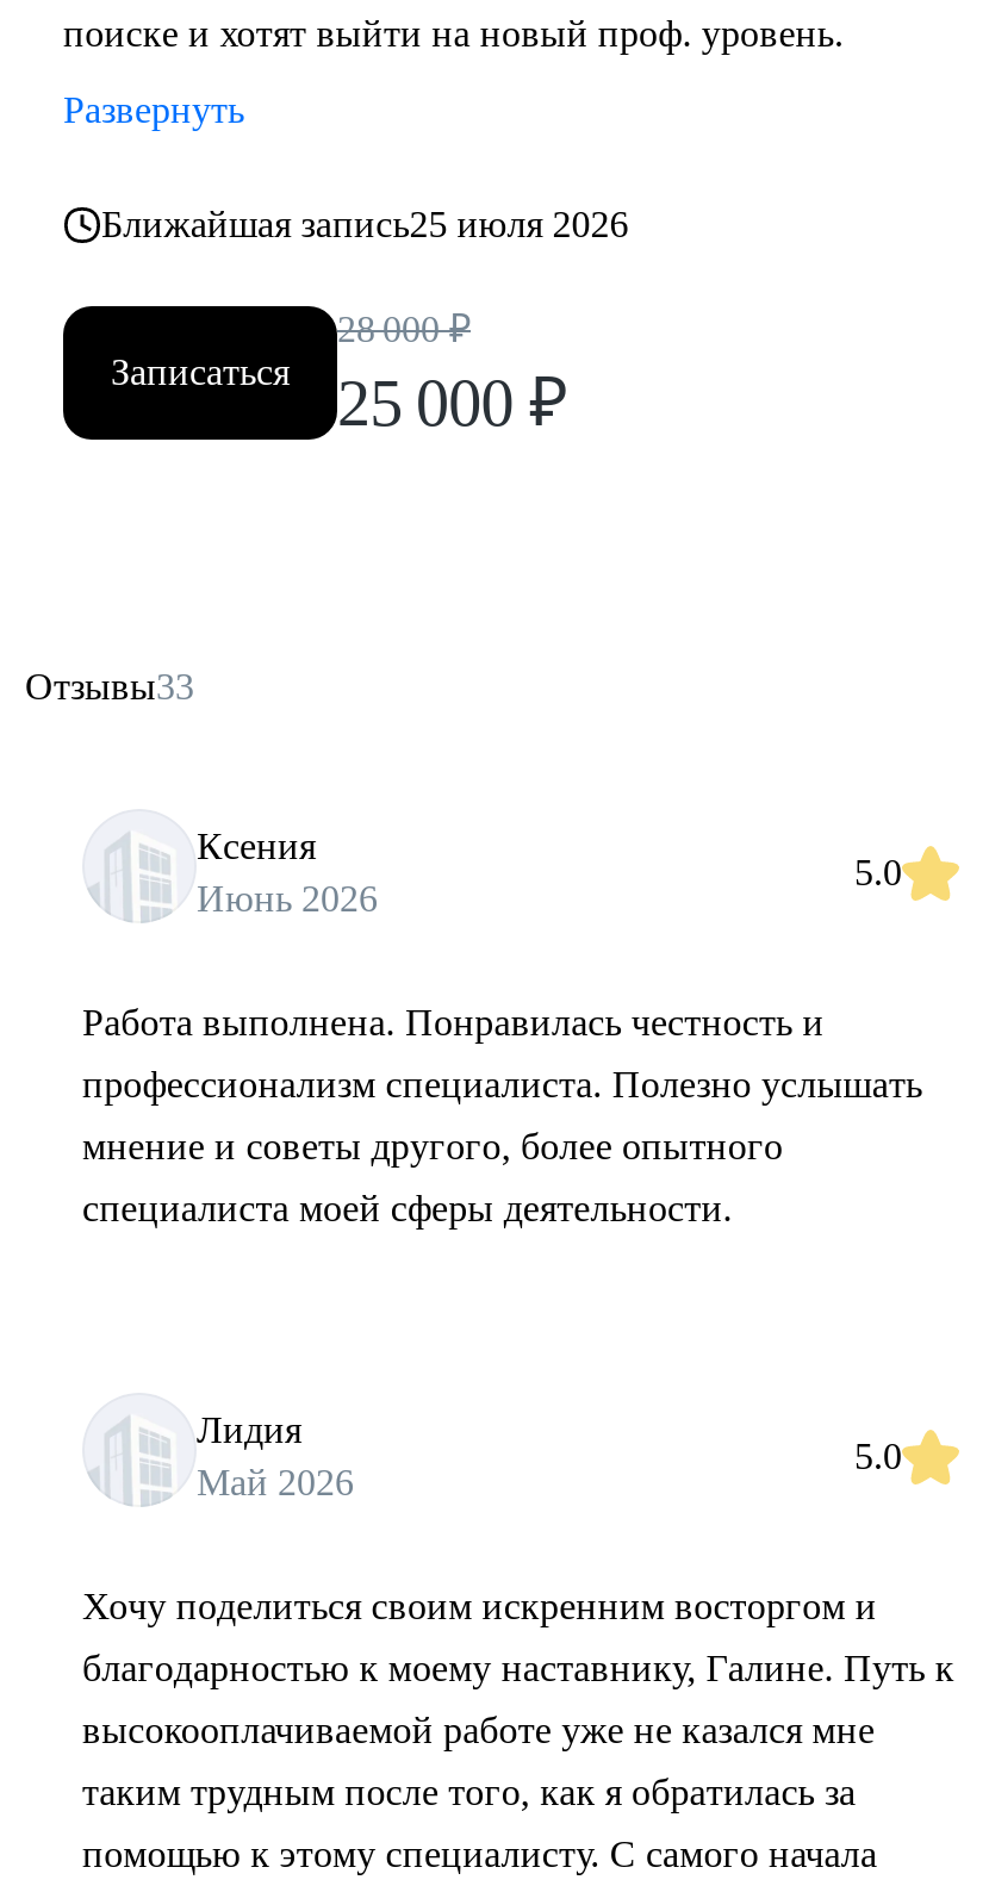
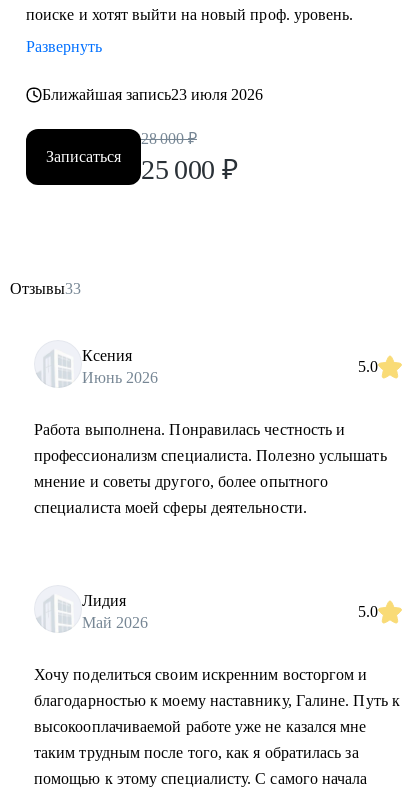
- Ближайшая запись25 июля 2026
+ Ближайшая запись23 июля 2026
